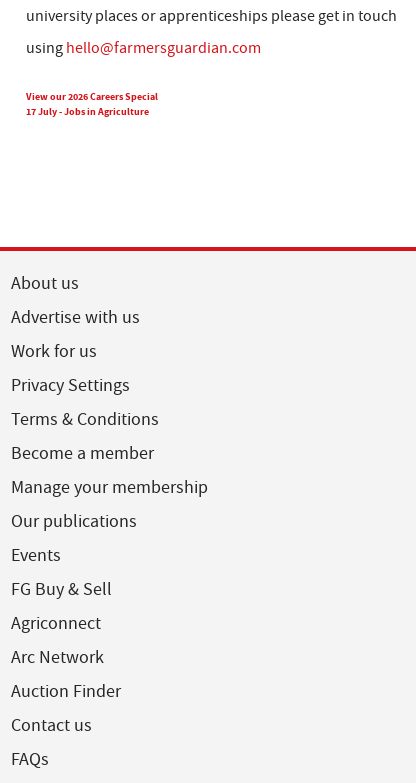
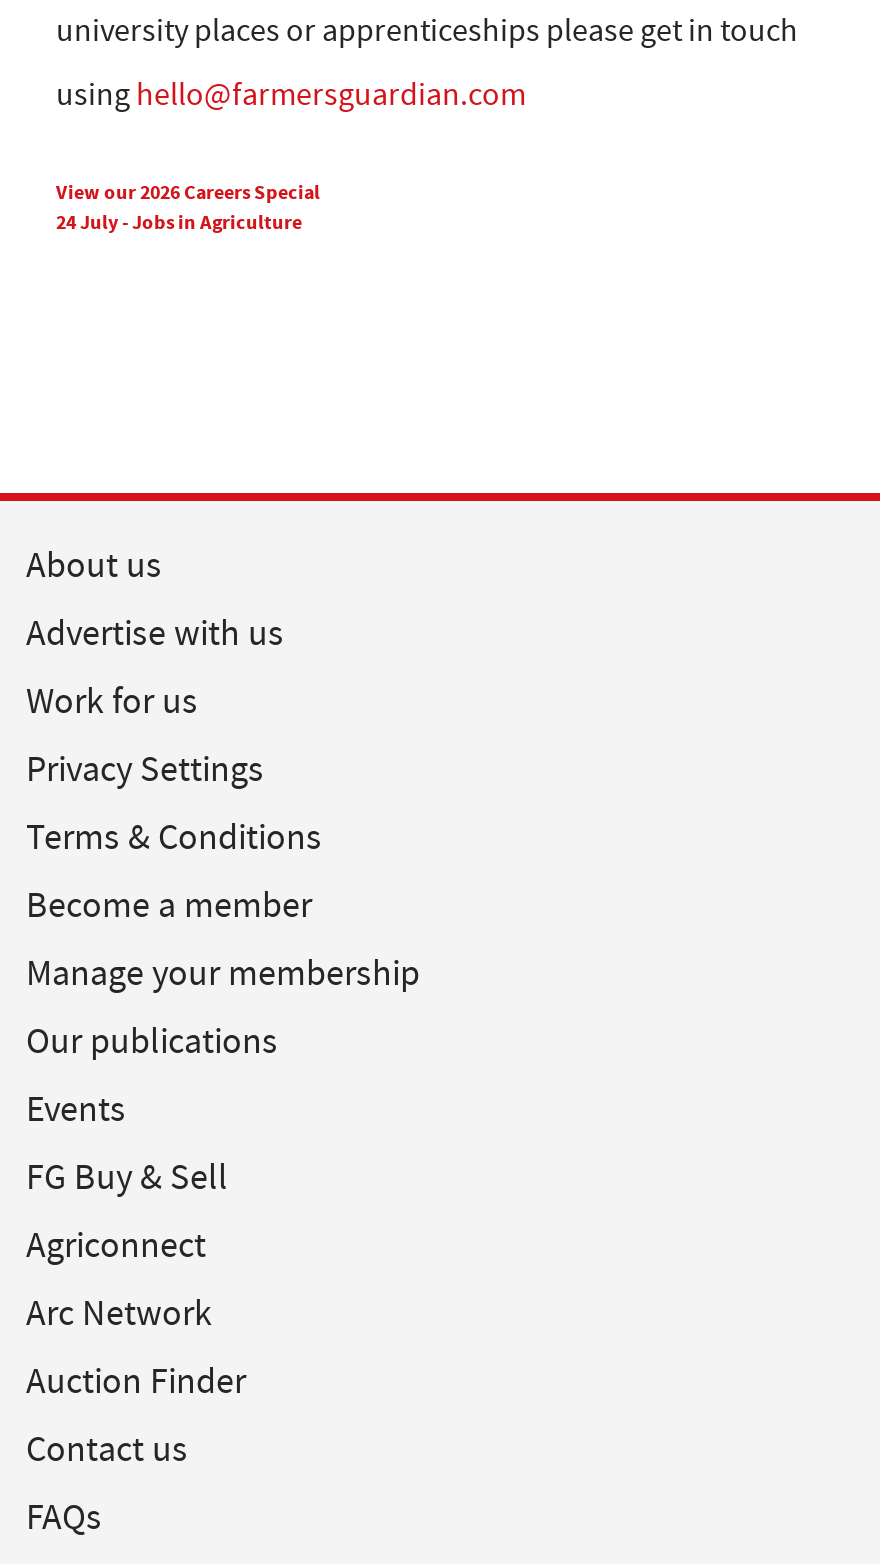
- 17 July - Jobs in Agriculture
+ 24 July - Jobs in Agriculture
